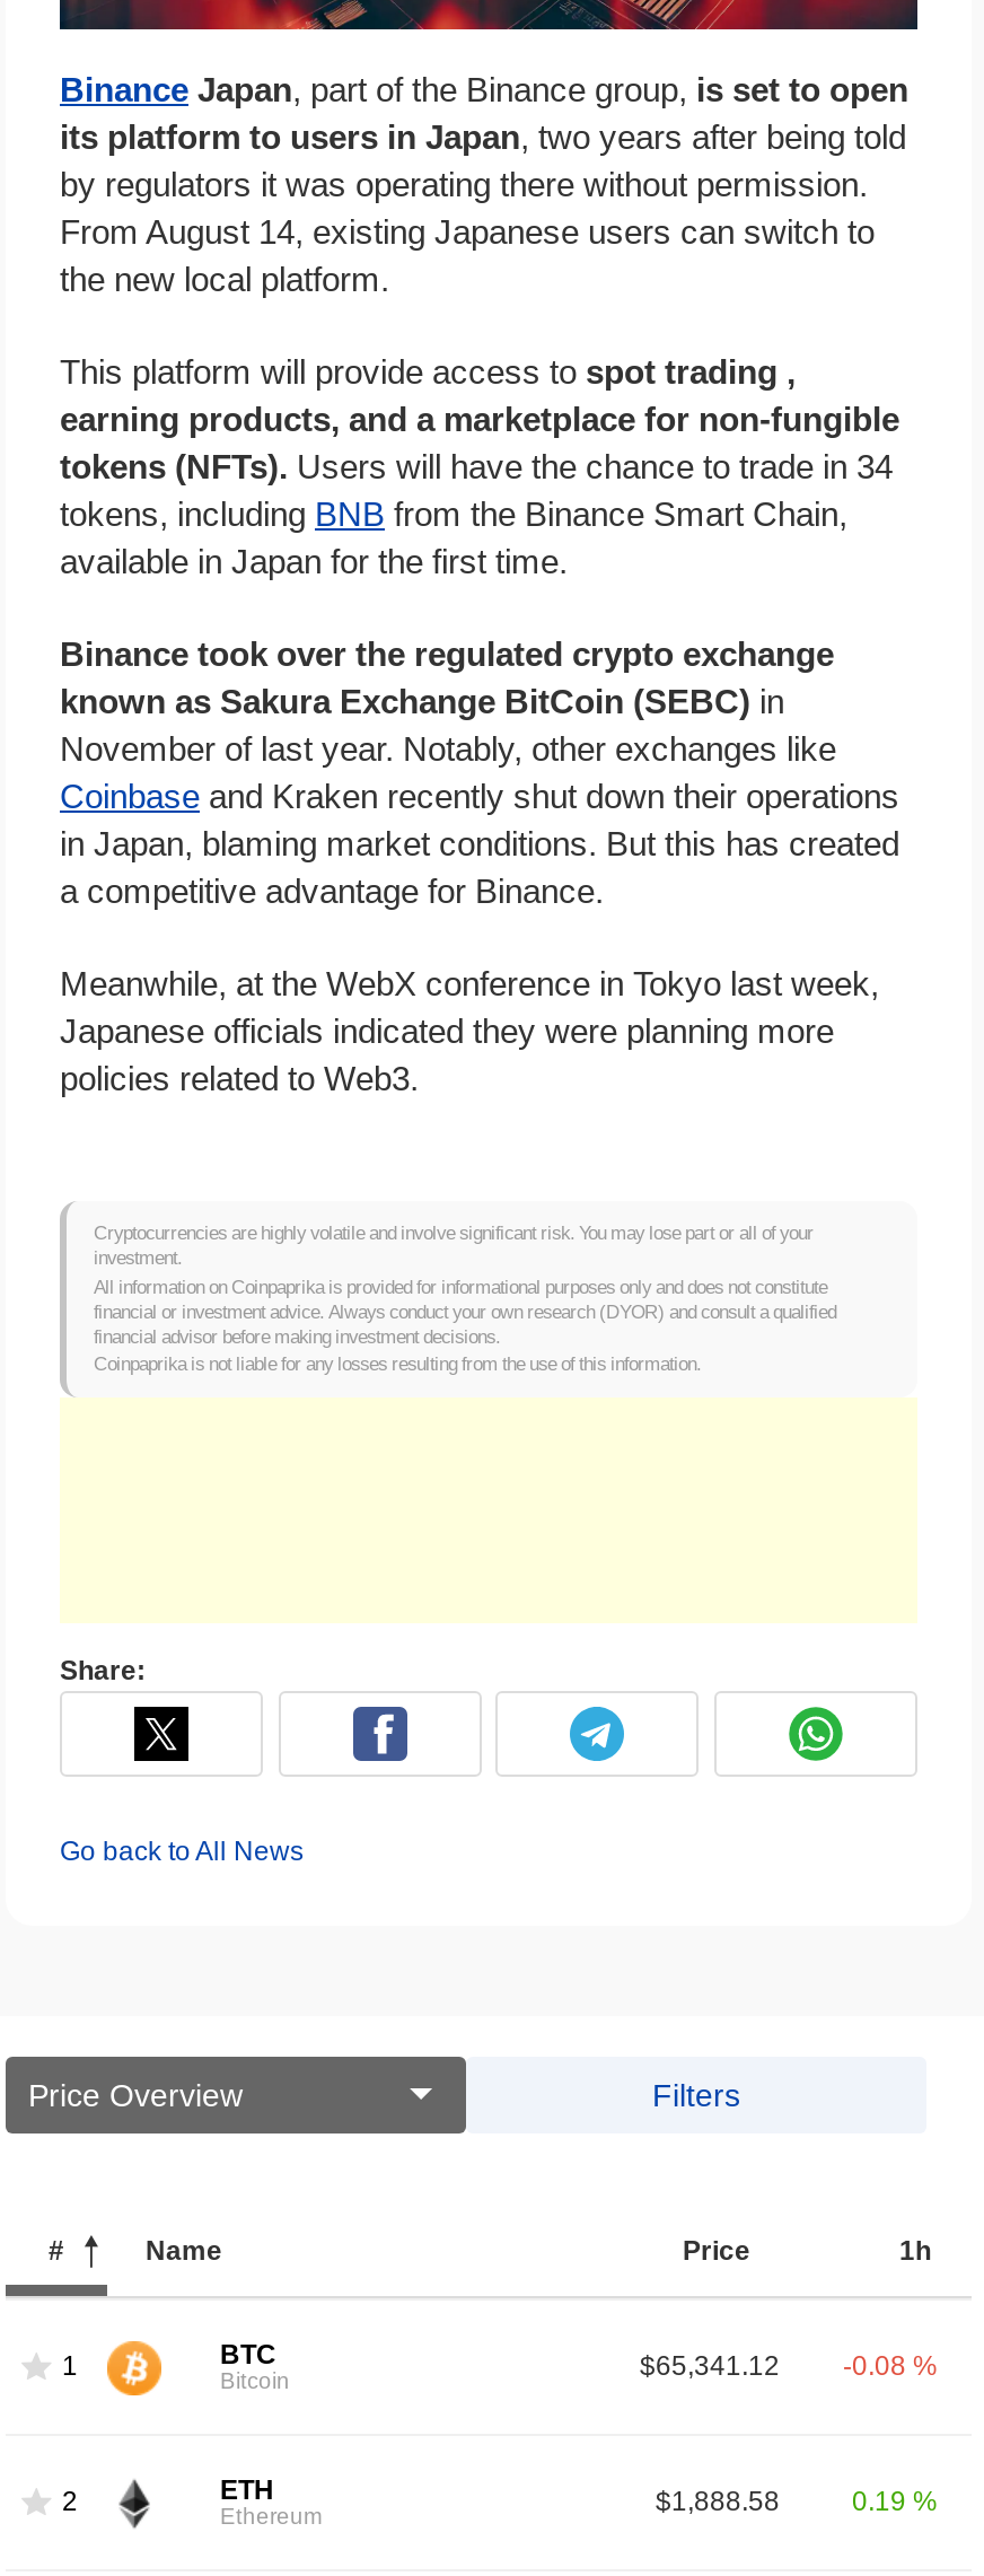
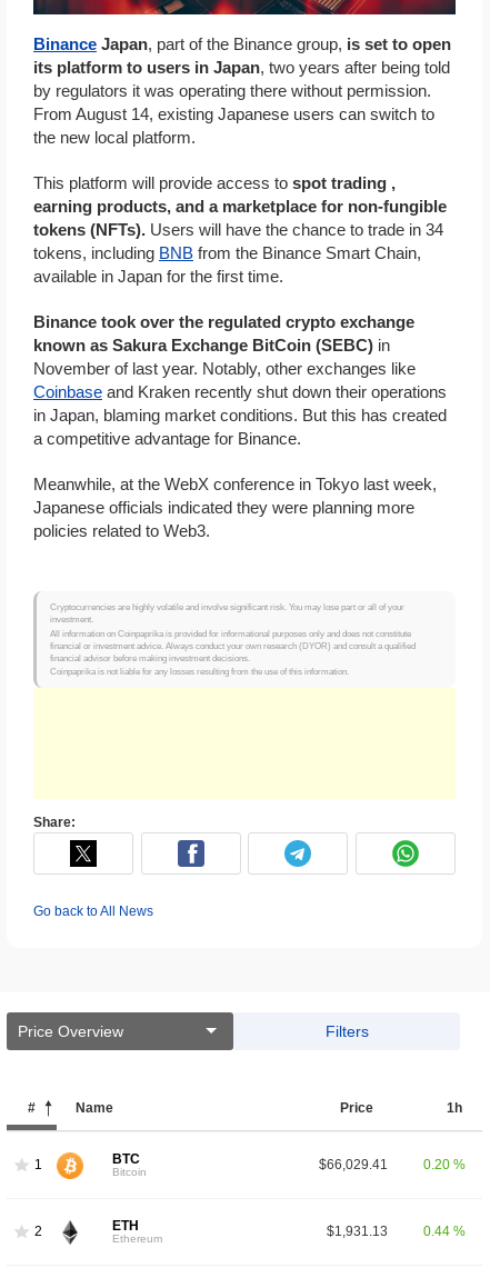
- $65,341.12
+ $66,029.41

- -0.08 %
+ 0.20 %

- $1,888.58
+ $1,931.13

- 0.19 %
+ 0.44 %
